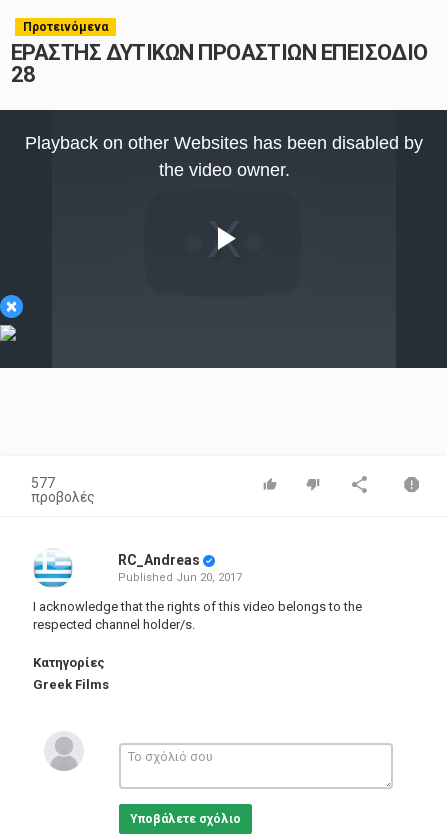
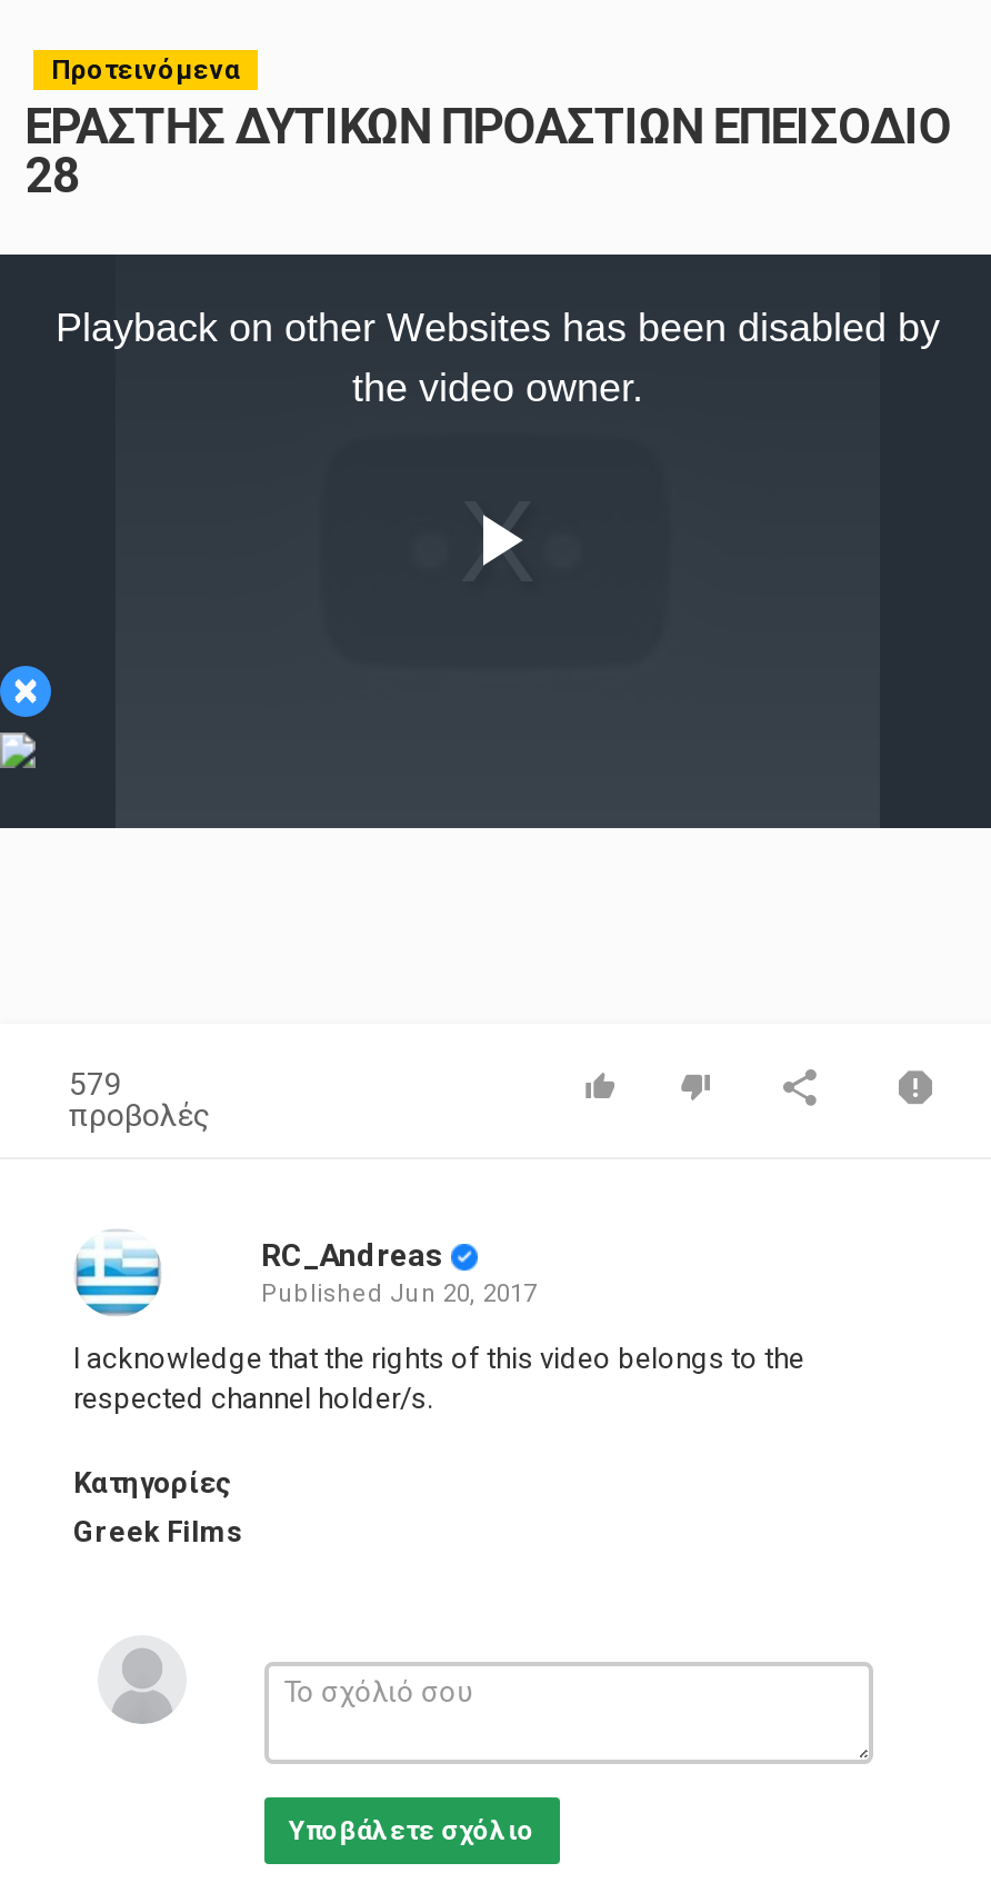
- 577
+ 579
